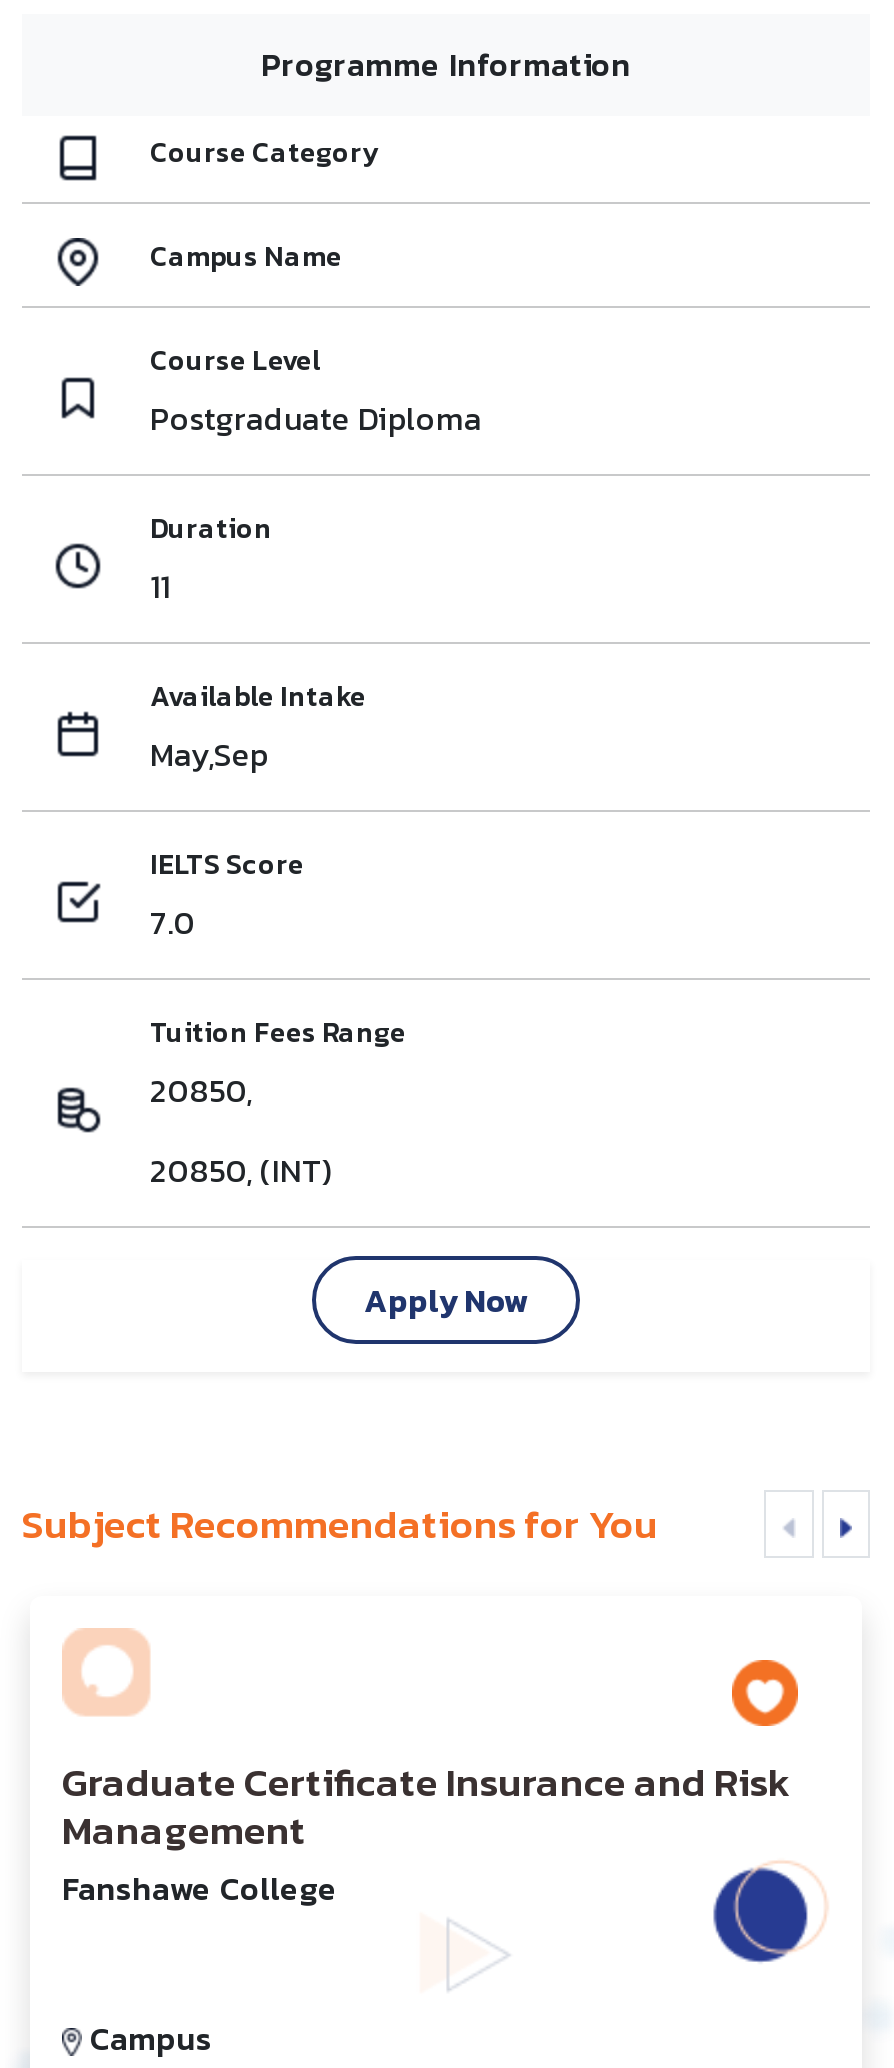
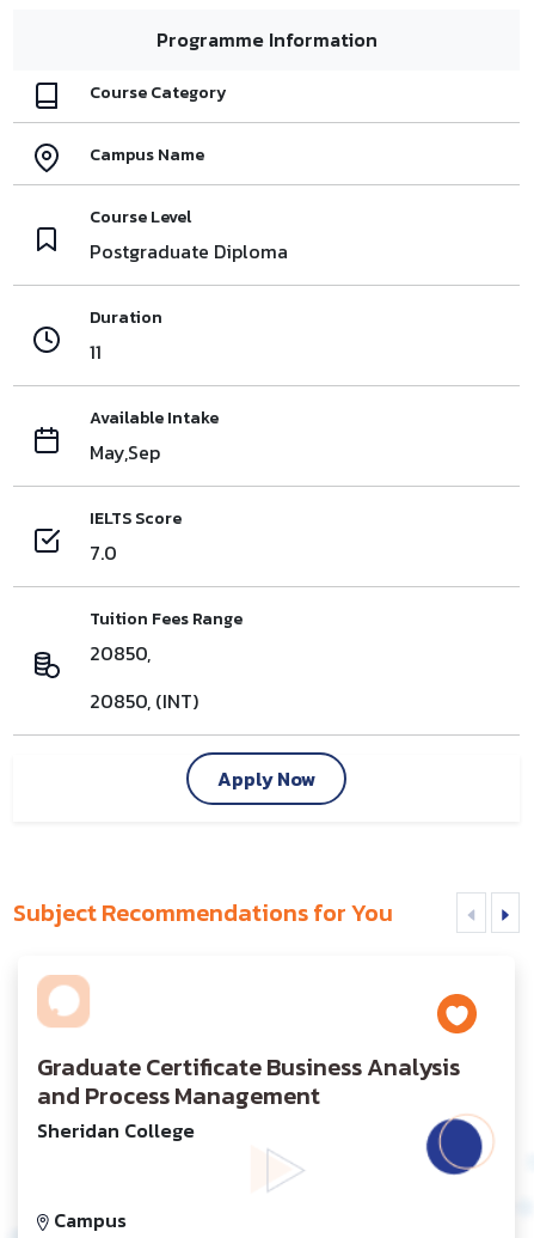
- Graduate Certificate Insurance and Risk
- Management
- Fanshawe College
+ Graduate Certificate Business Analysis
+ and Process Management
+ Sheridan College
